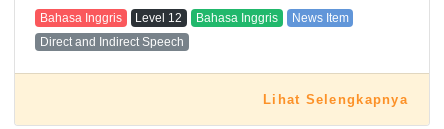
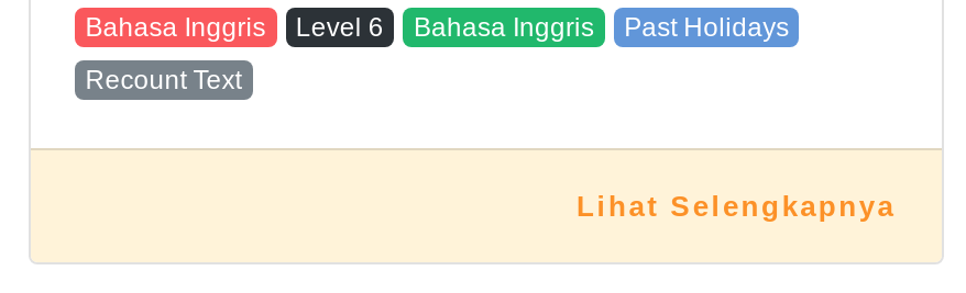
- Level 12
+ Level 6

- News Item
+ Past Holidays

- Direct and Indirect Speech
+ Recount Text
